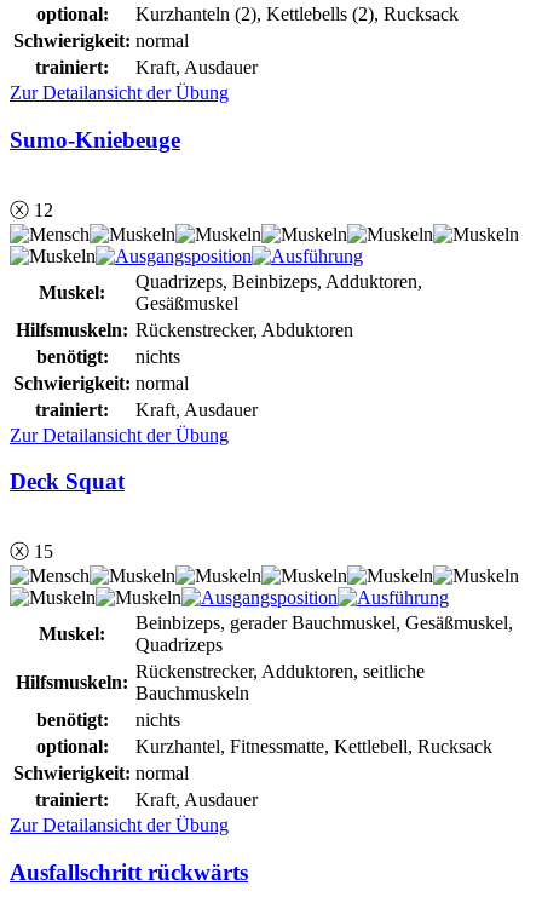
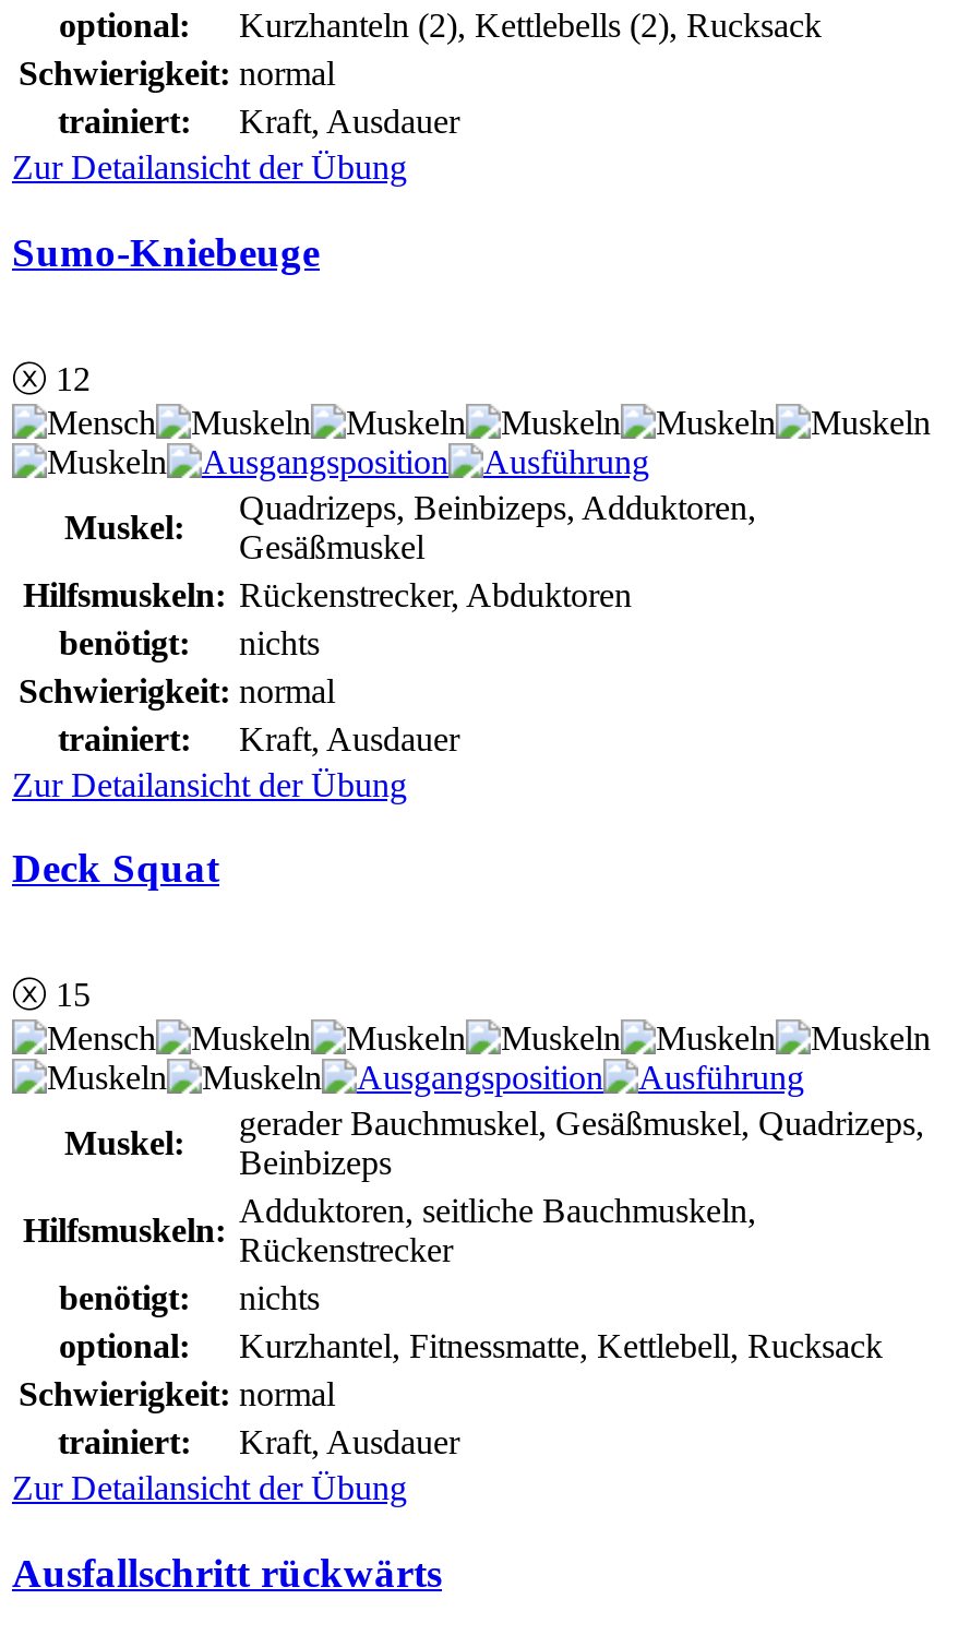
- Beinbizeps, gerader Bauchmuskel, Gesäßmuskel,
- Quadrizeps
+ gerader Bauchmuskel, Gesäßmuskel, Quadrizeps,
+ Beinbizeps

- Rückenstrecker, Adduktoren, seitliche
- Bauchmuskeln
+ Adduktoren, seitliche Bauchmuskeln,
+ Rückenstrecker
